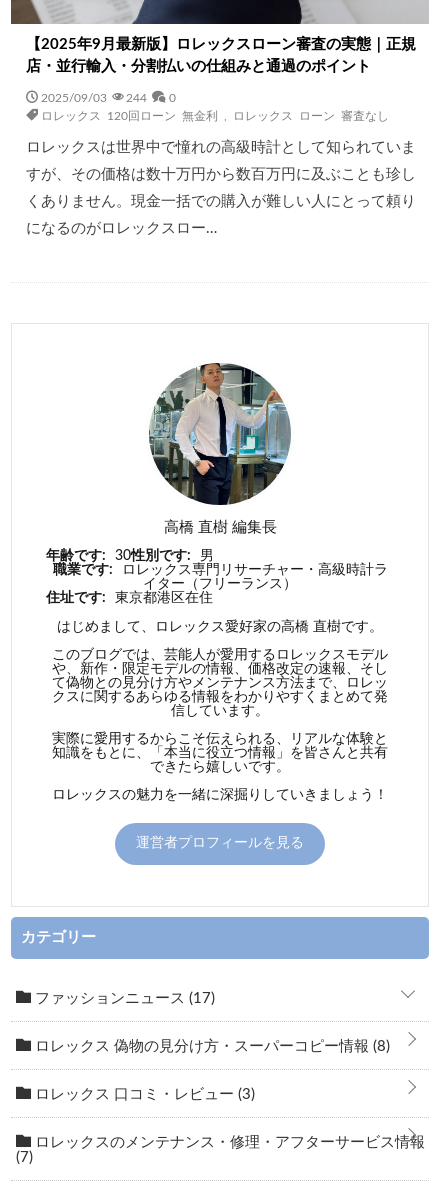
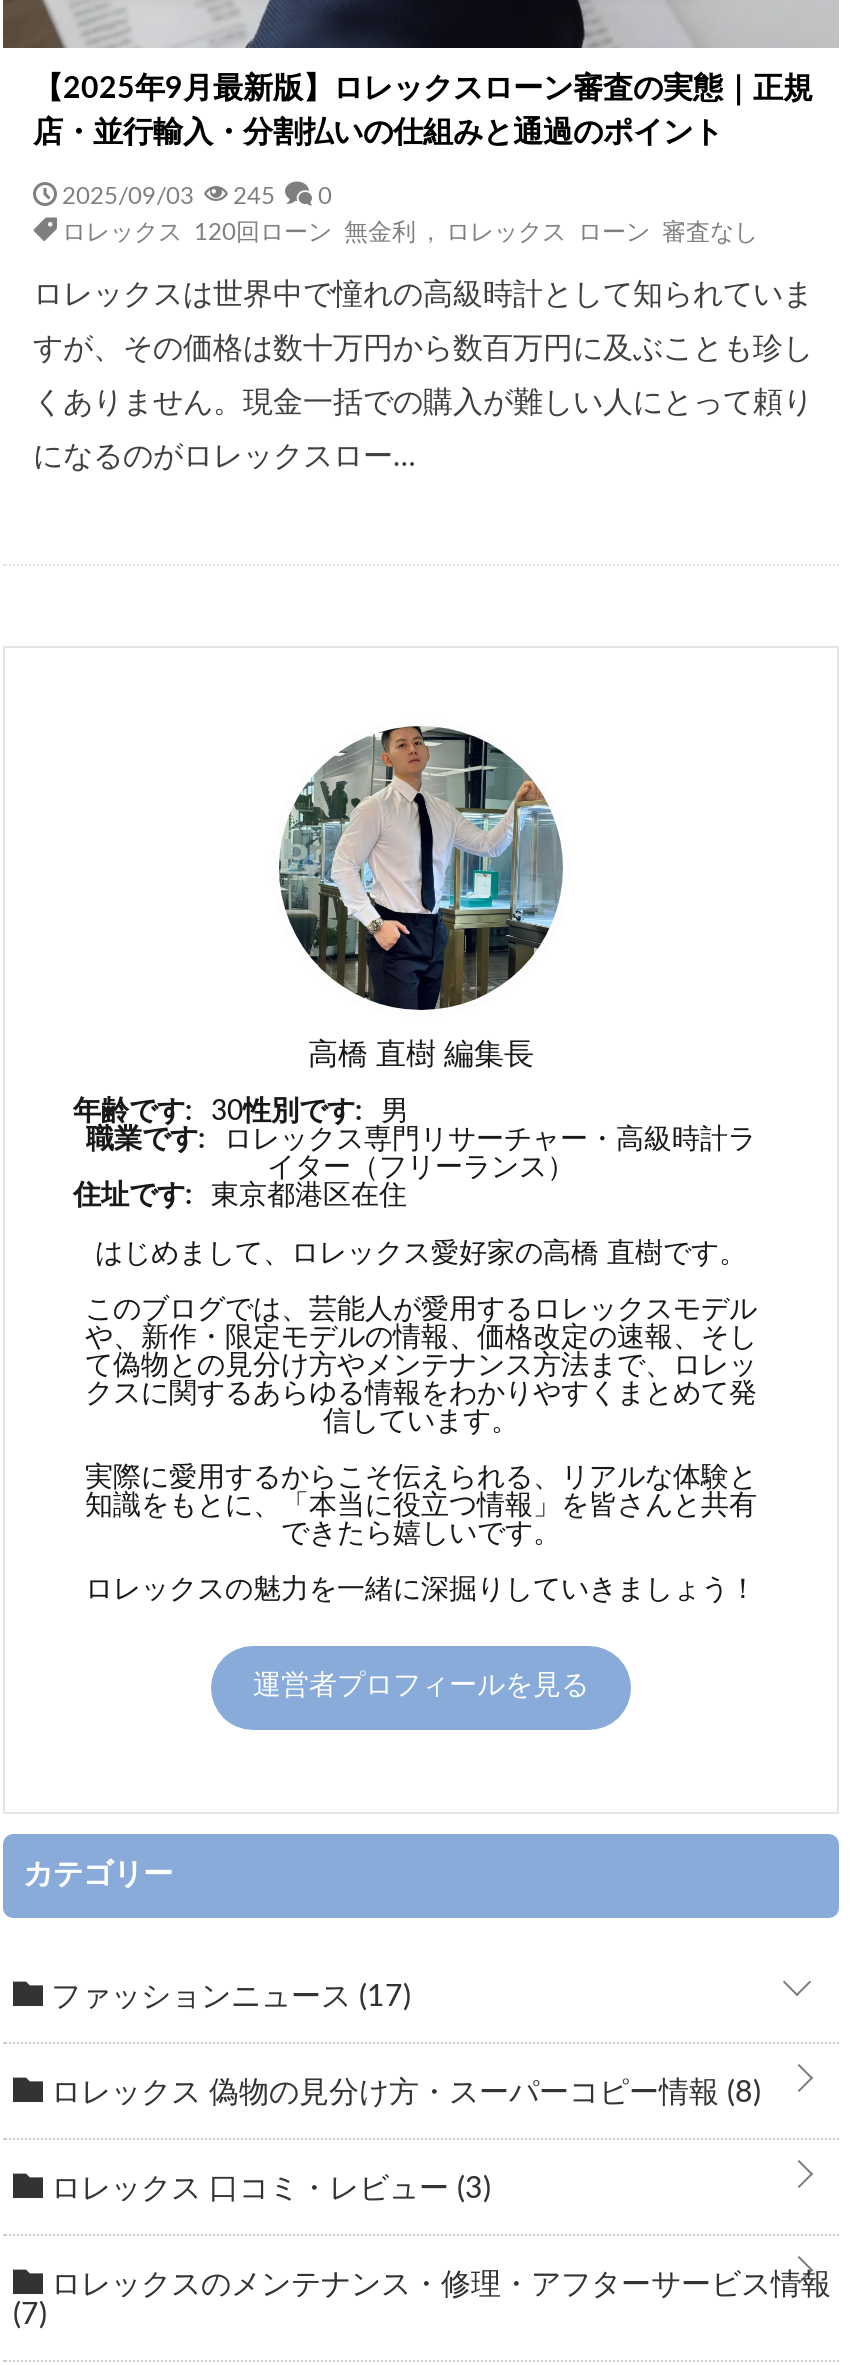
- 2025/09/03 244 0
+ 2025/09/03 245 0
